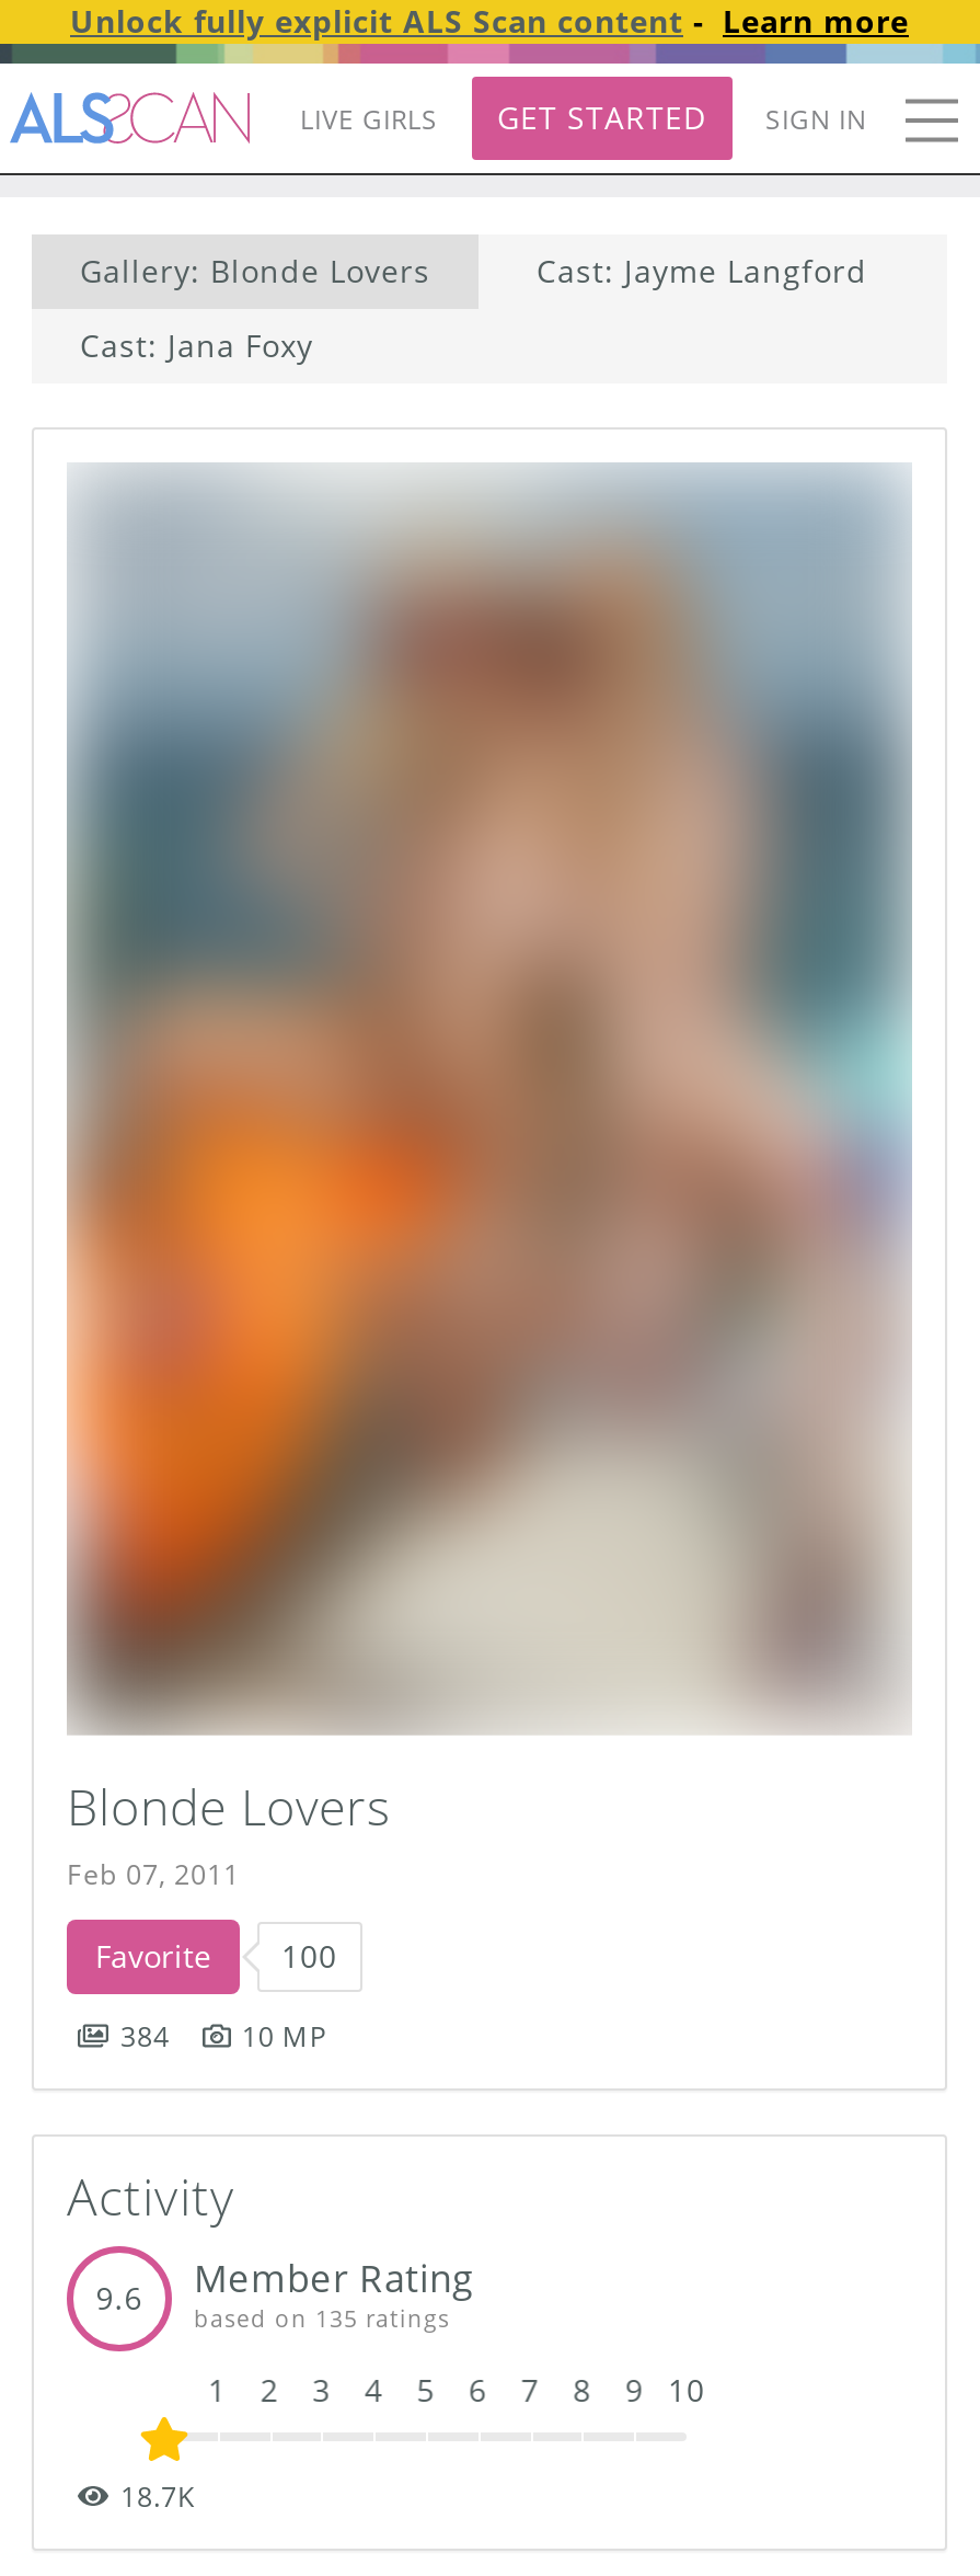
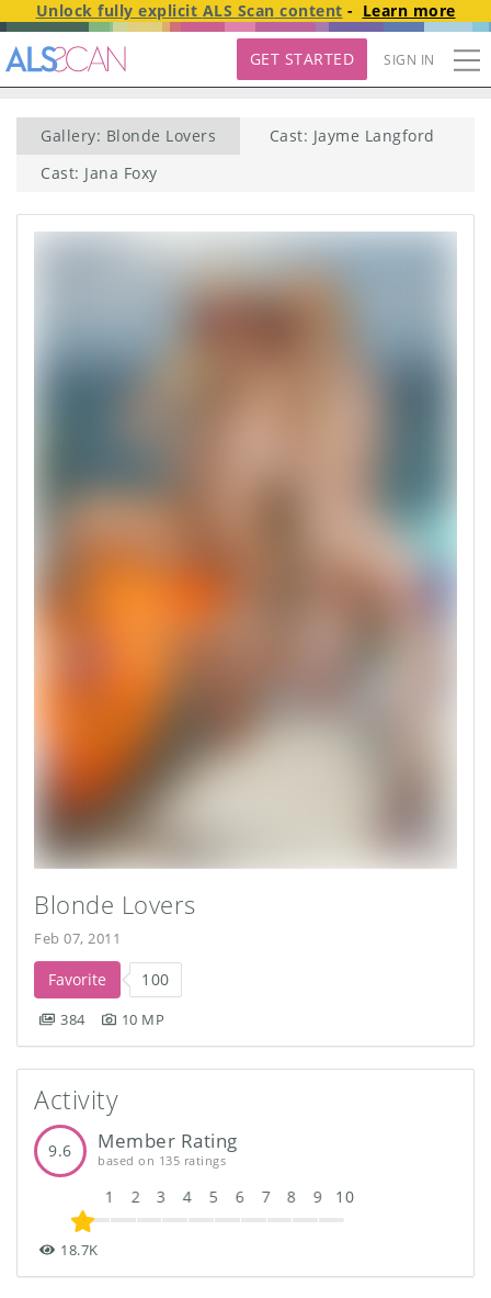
- LIVE GIRLS
